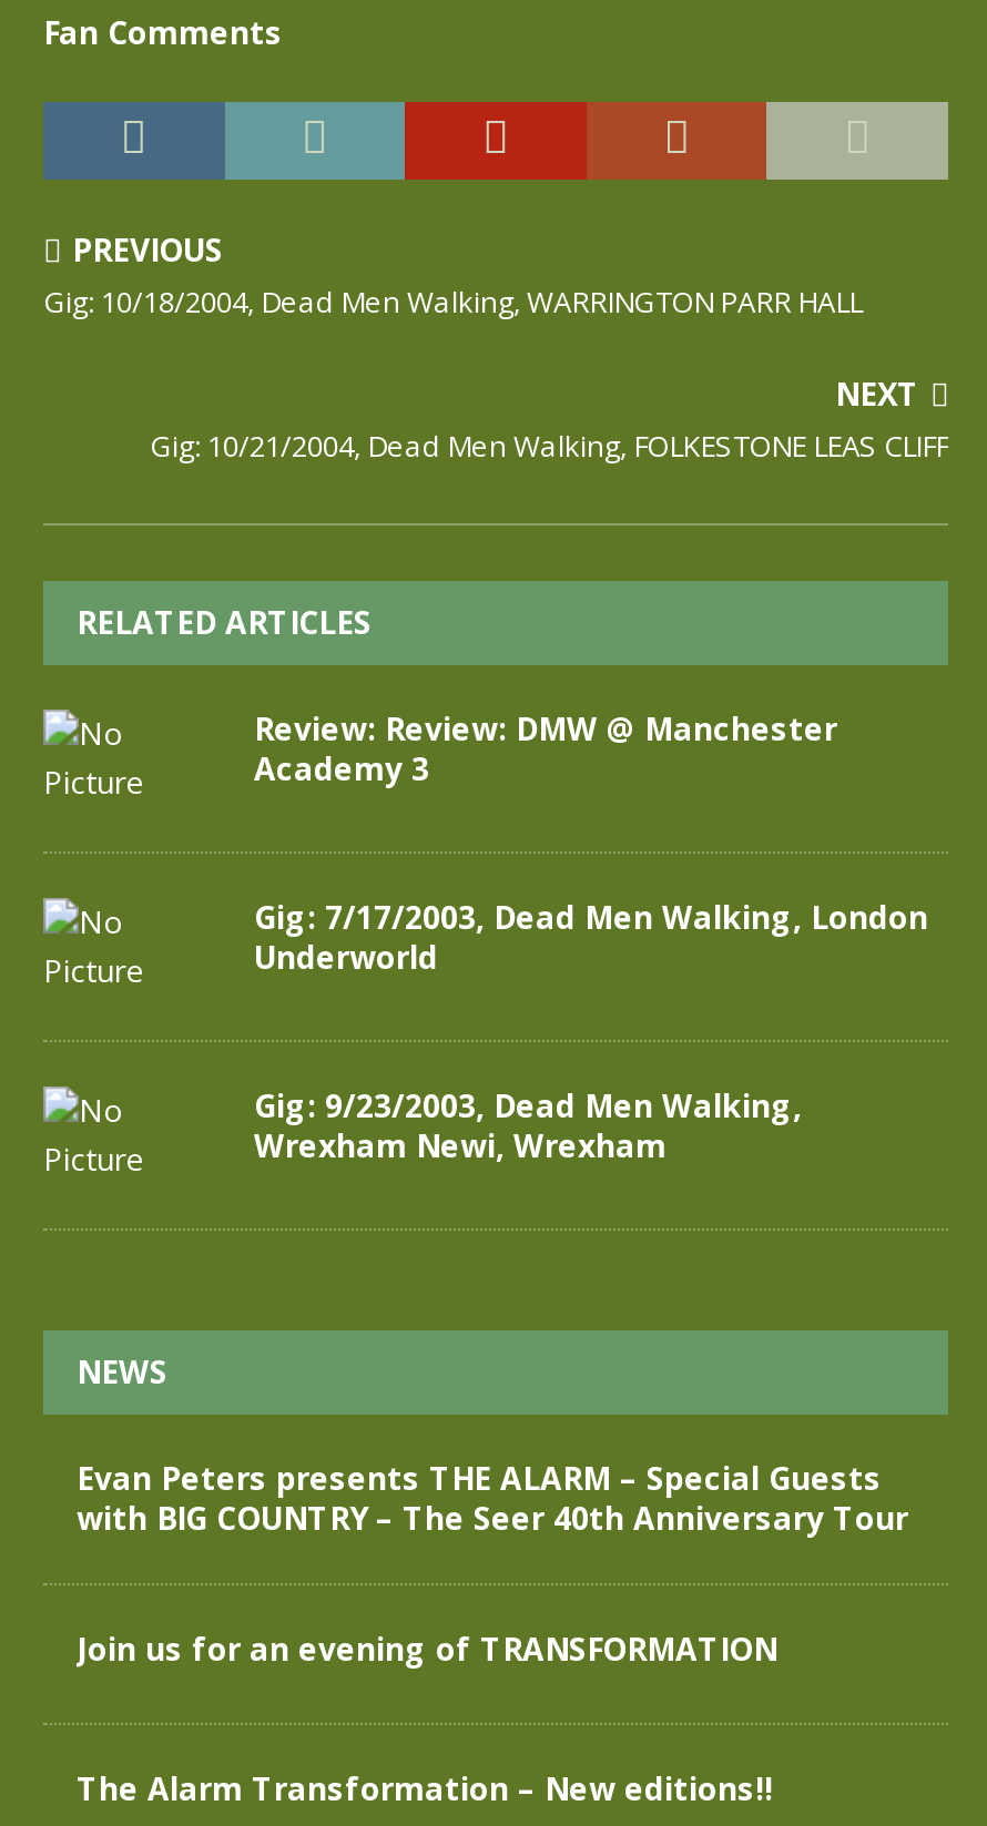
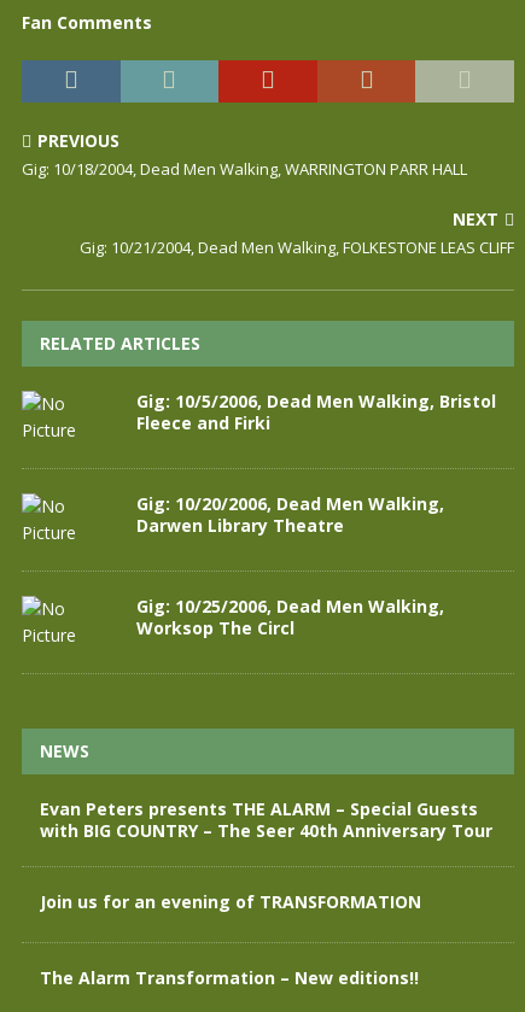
- Review: Review: DMW @ Manchester
- Academy 3
+ Gig: 10/5/2006, Dead Men Walking, Bristol
+ Fleece and Firki

- Gig: 7/17/2003, Dead Men Walking, London
- Underworld
+ Gig: 10/20/2006, Dead Men Walking,
+ Darwen Library Theatre

- Gig: 9/23/2003, Dead Men Walking,
- Wrexham Newi, Wrexham
+ Gig: 10/25/2006, Dead Men Walking,
+ Worksop The Circl
